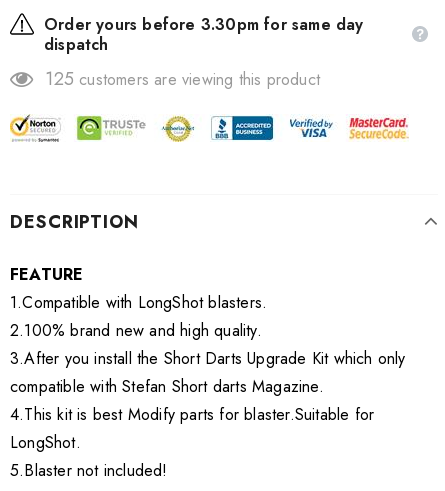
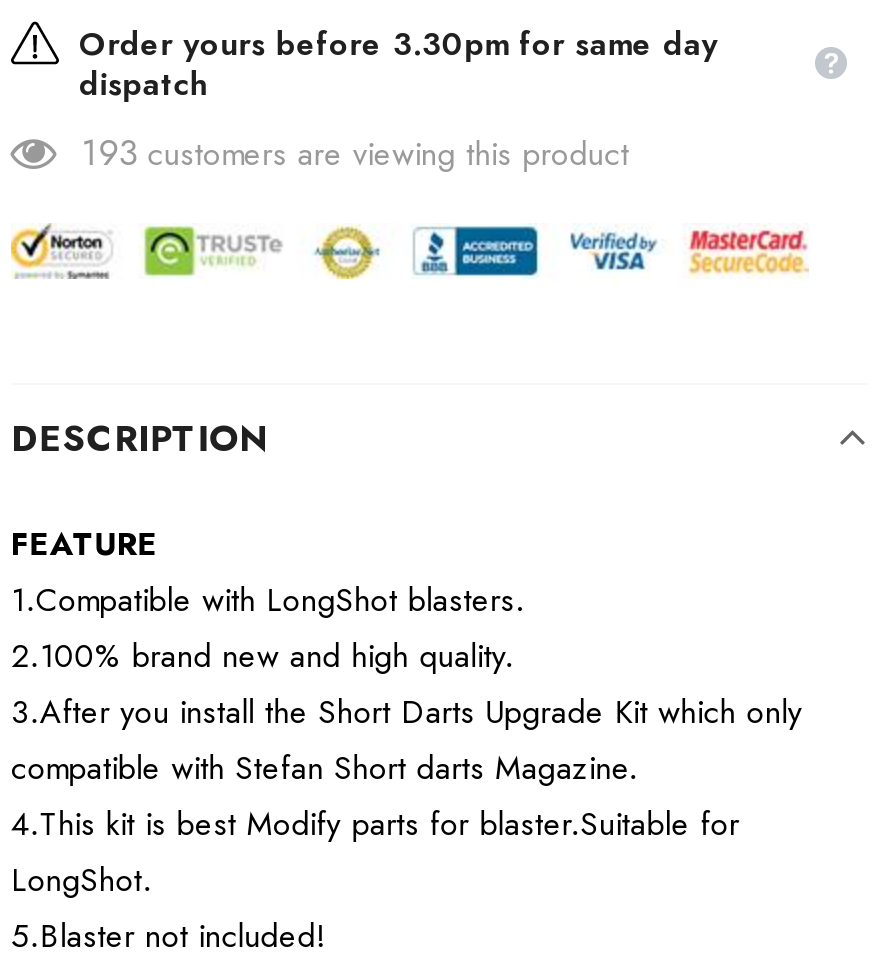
- 125 customers are viewing this product
+ 193 customers are viewing this product
